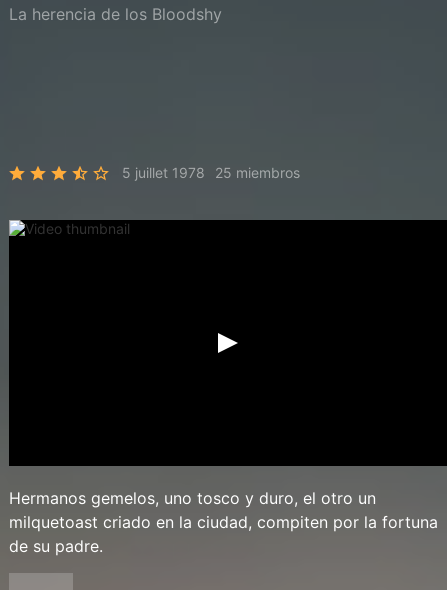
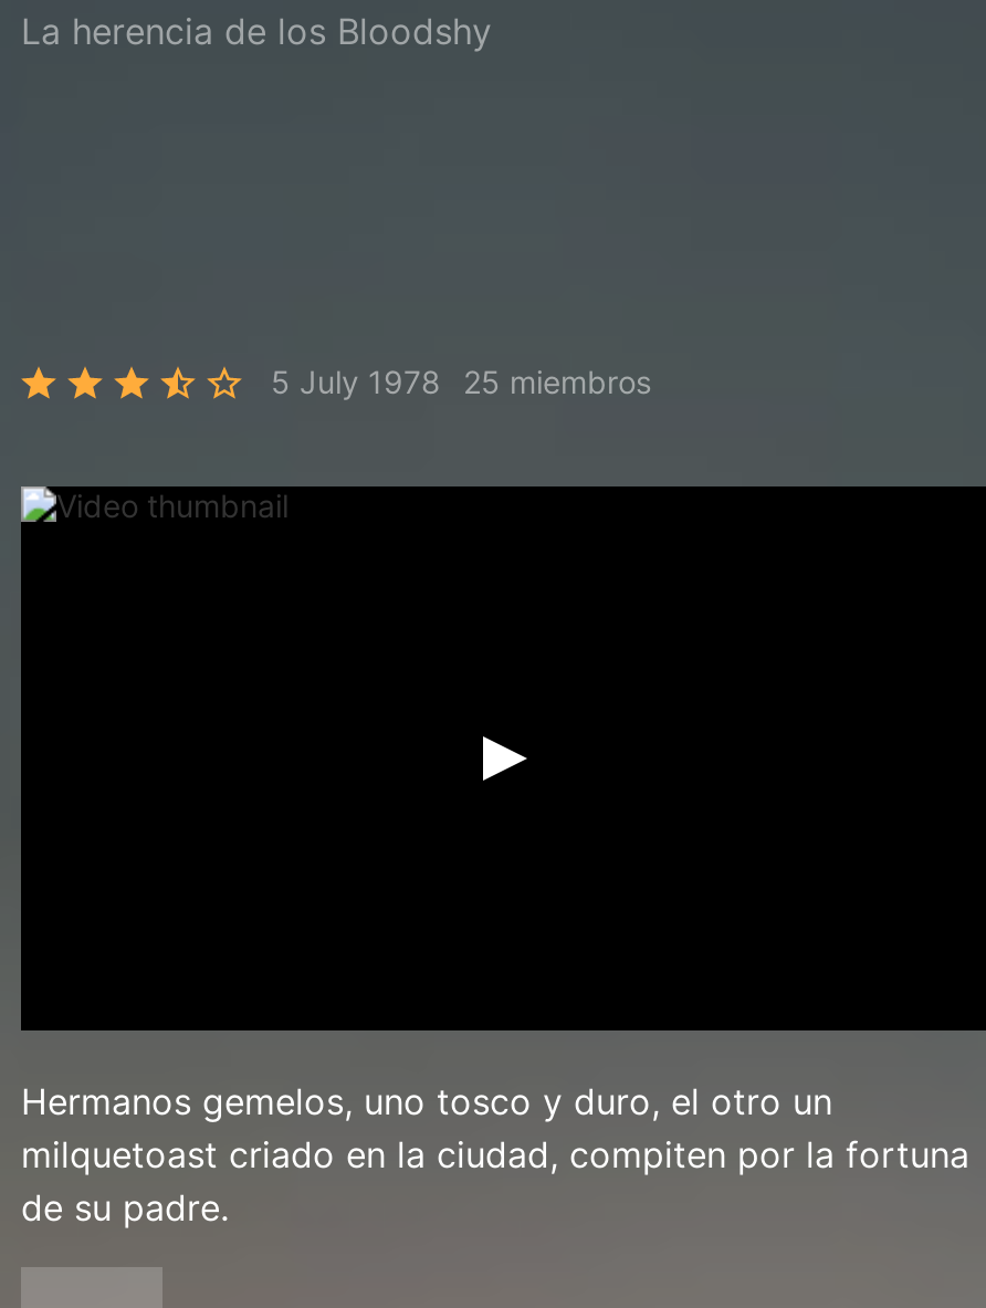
- 5 juillet 1978 25 miembros
+ 5 July 1978 25 miembros
